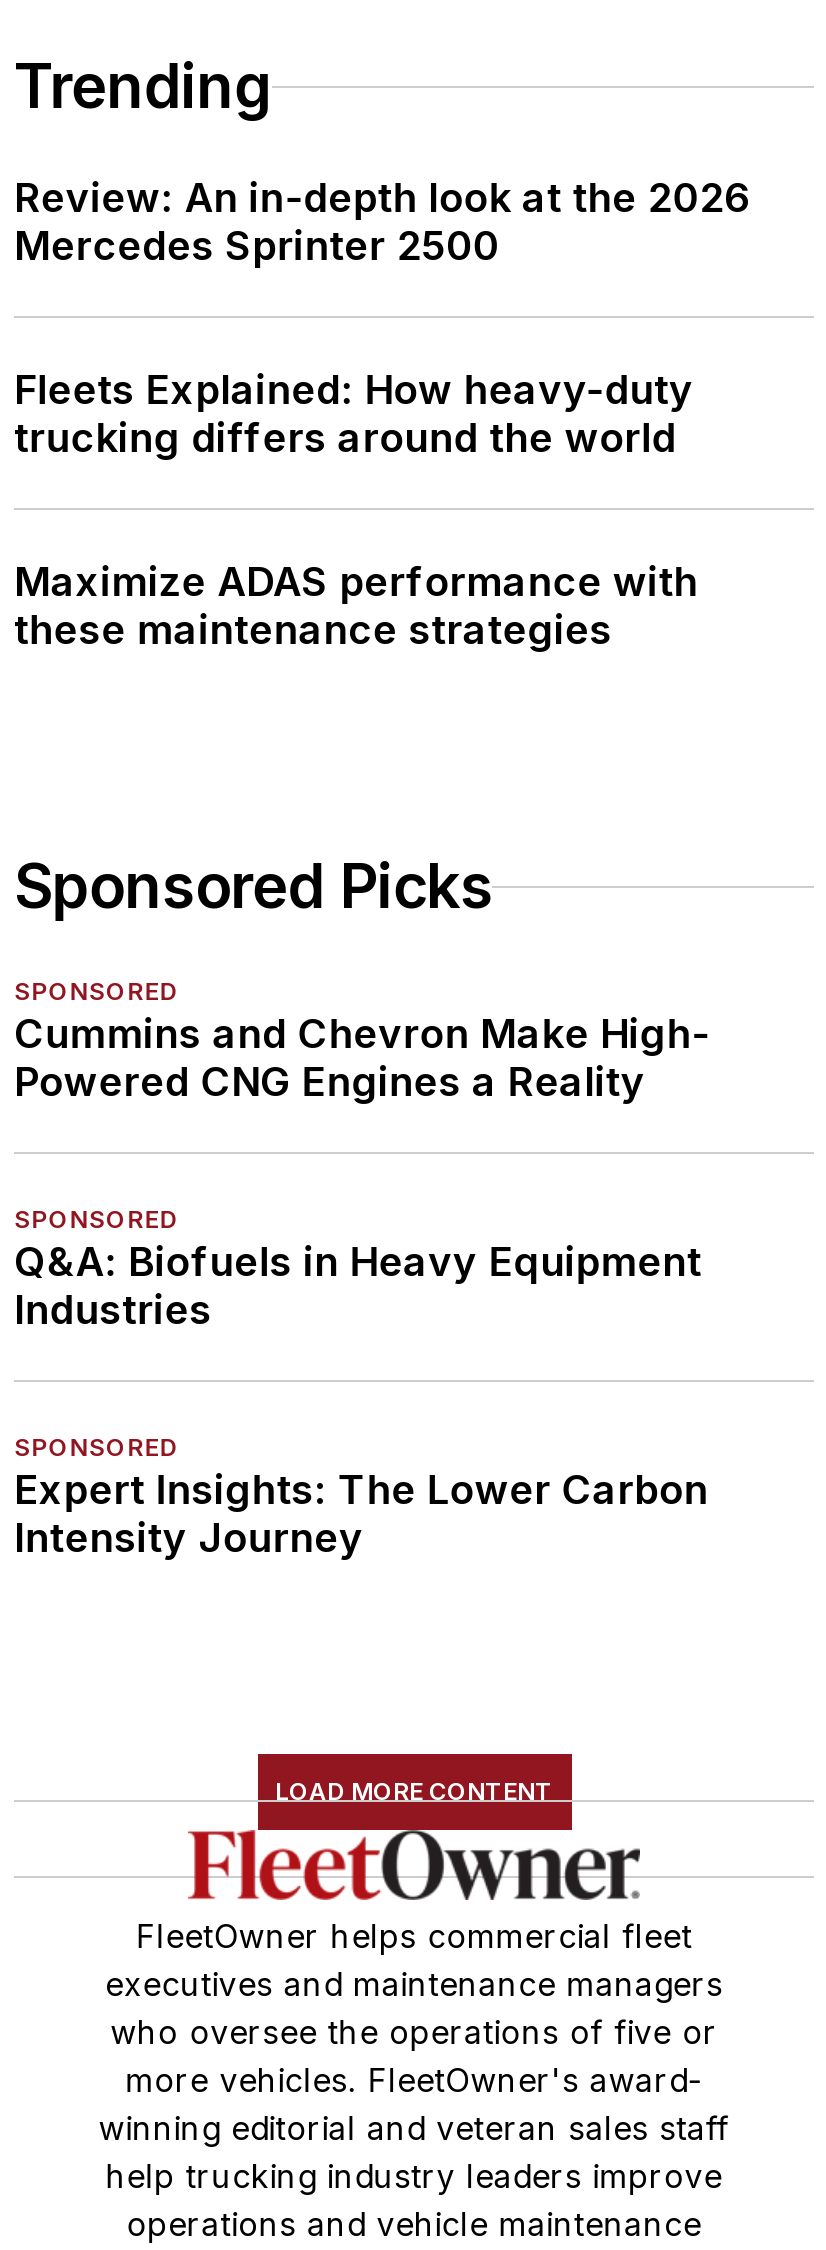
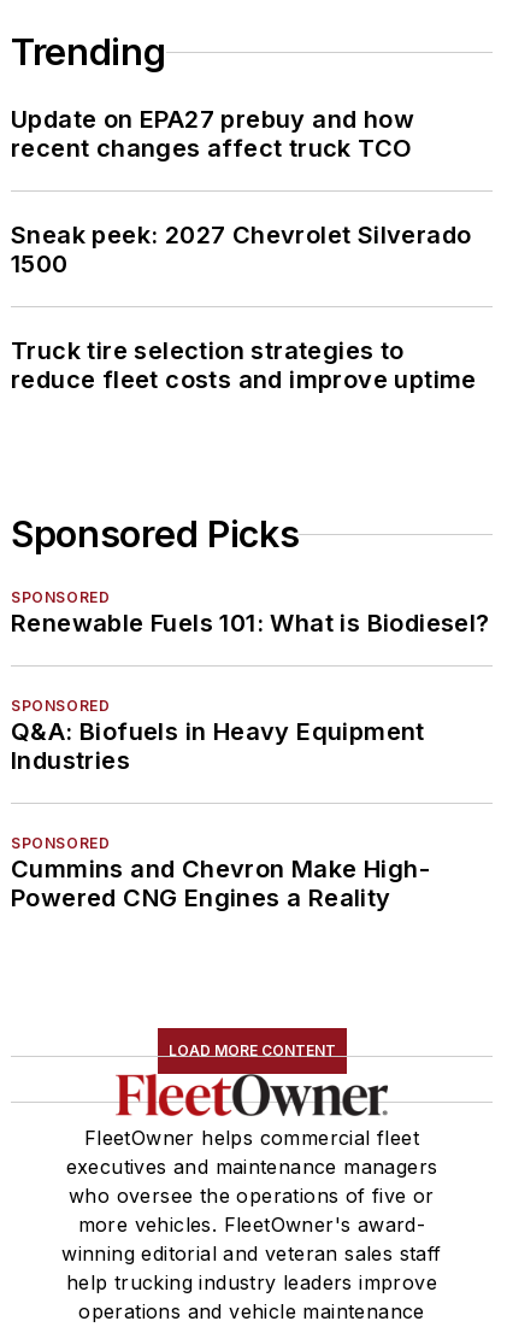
- Review: An in-depth look at the 2026
- Mercedes Sprinter 2500
+ Update on EPA27 prebuy and how
+ recent changes affect truck TCO

- Fleets Explained: How heavy-duty
- trucking differs around the world
+ Sneak peek: 2027 Chevrolet Silverado
+ 1500

- Maximize ADAS performance with
- these maintenance strategies
+ Truck tire selection strategies to
+ reduce fleet costs and improve uptime

moved down: Cummins and Chevron Make High- | Powered CNG Engines a Reality

+ Renewable Fuels 101: What is Biodiesel?

- Expert Insights: The Lower Carbon
- Intensity Journey
